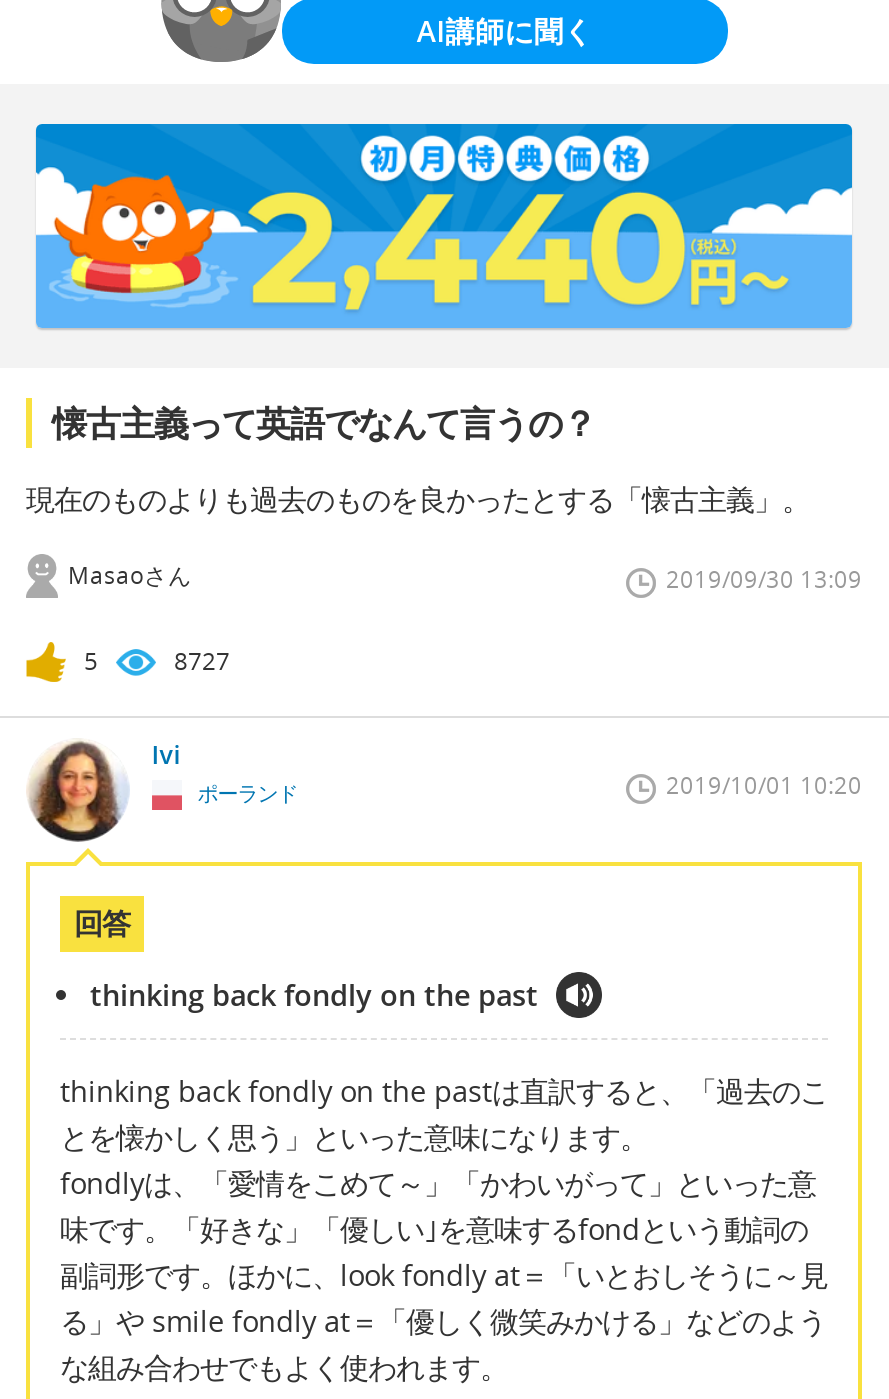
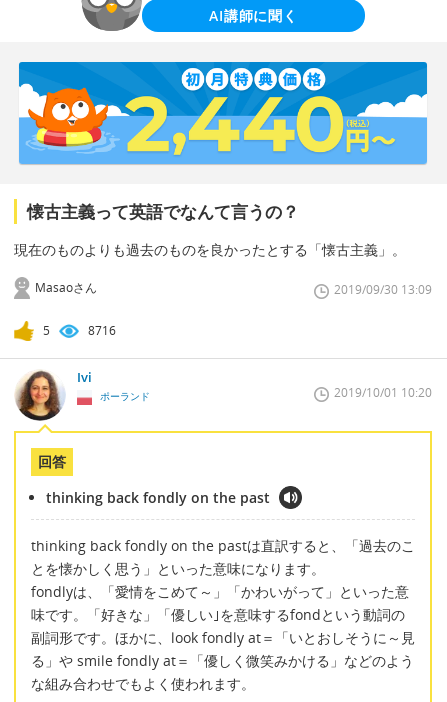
- 8727
+ 8716
